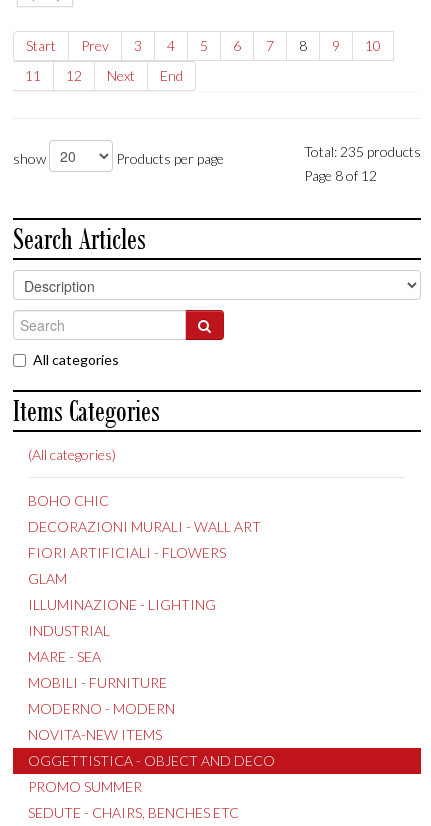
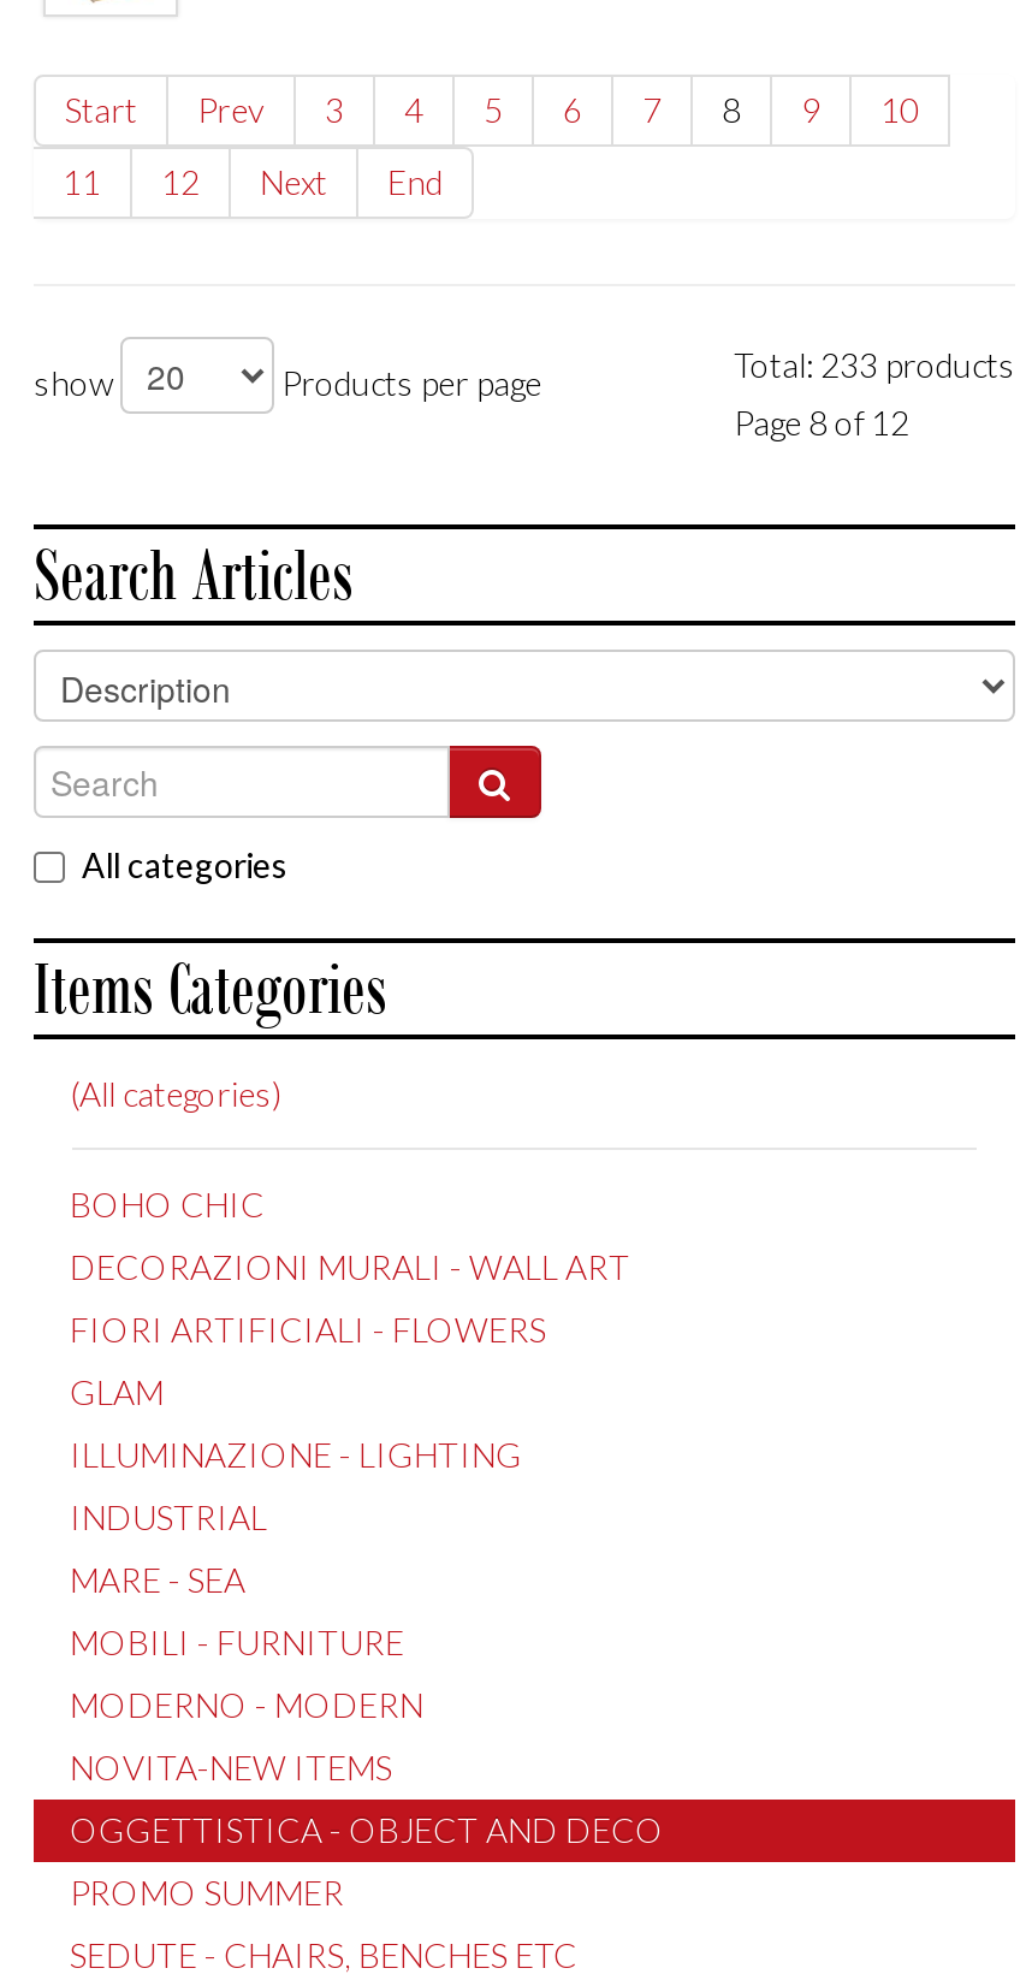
- Total: 235 products
+ Total: 233 products
